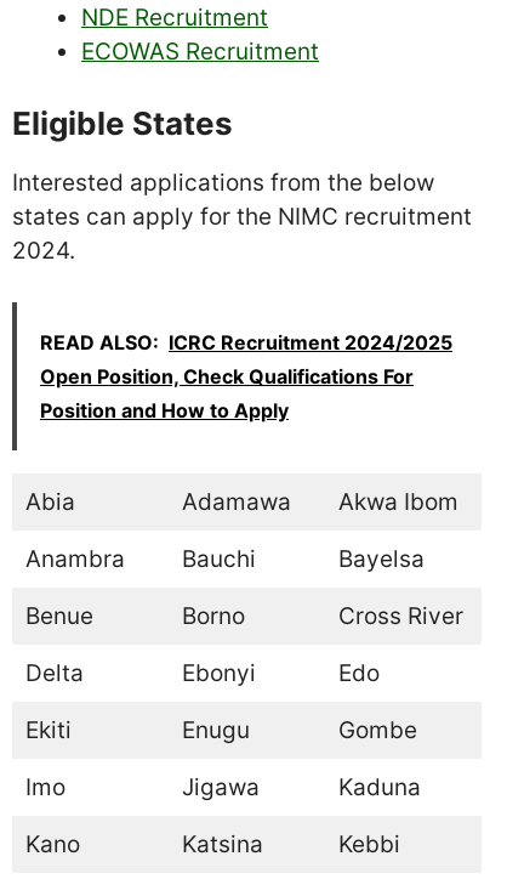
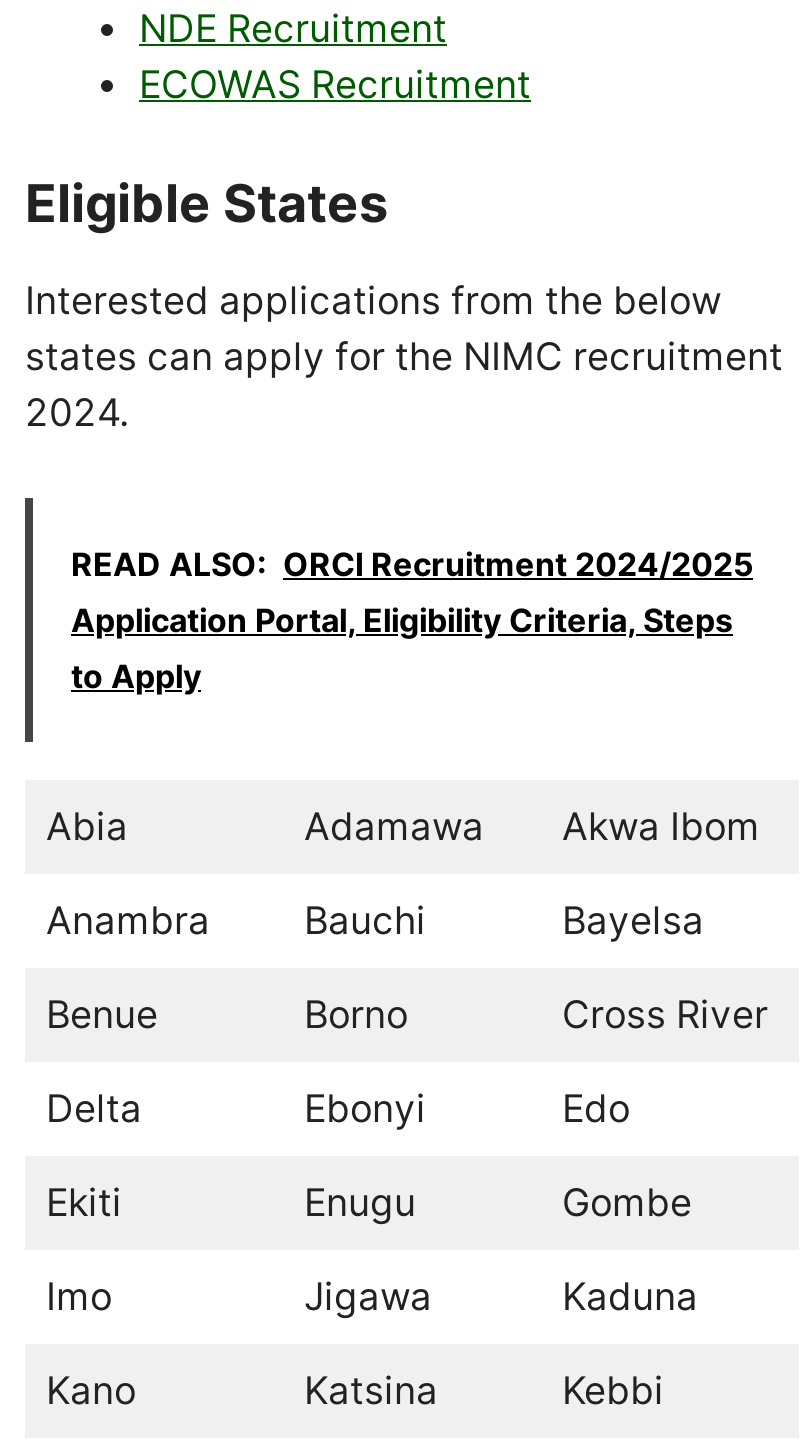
- READ ALSO: ICRC Recruitment 2024/2025
- Open Position, Check Qualifications For
- Position and How to Apply
+ READ ALSO: ORCI Recruitment 2024/2025
+ Application Portal, Eligibility Criteria, Steps
+ to Apply
